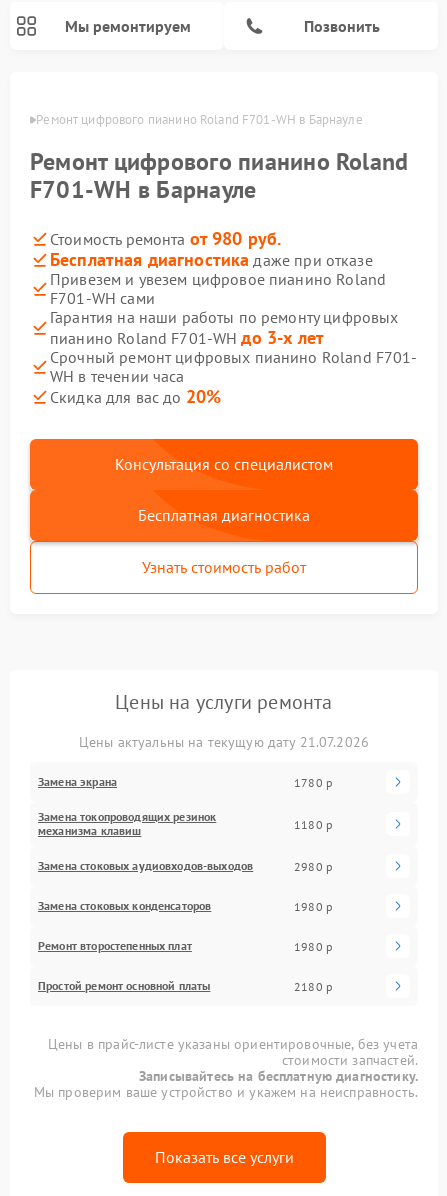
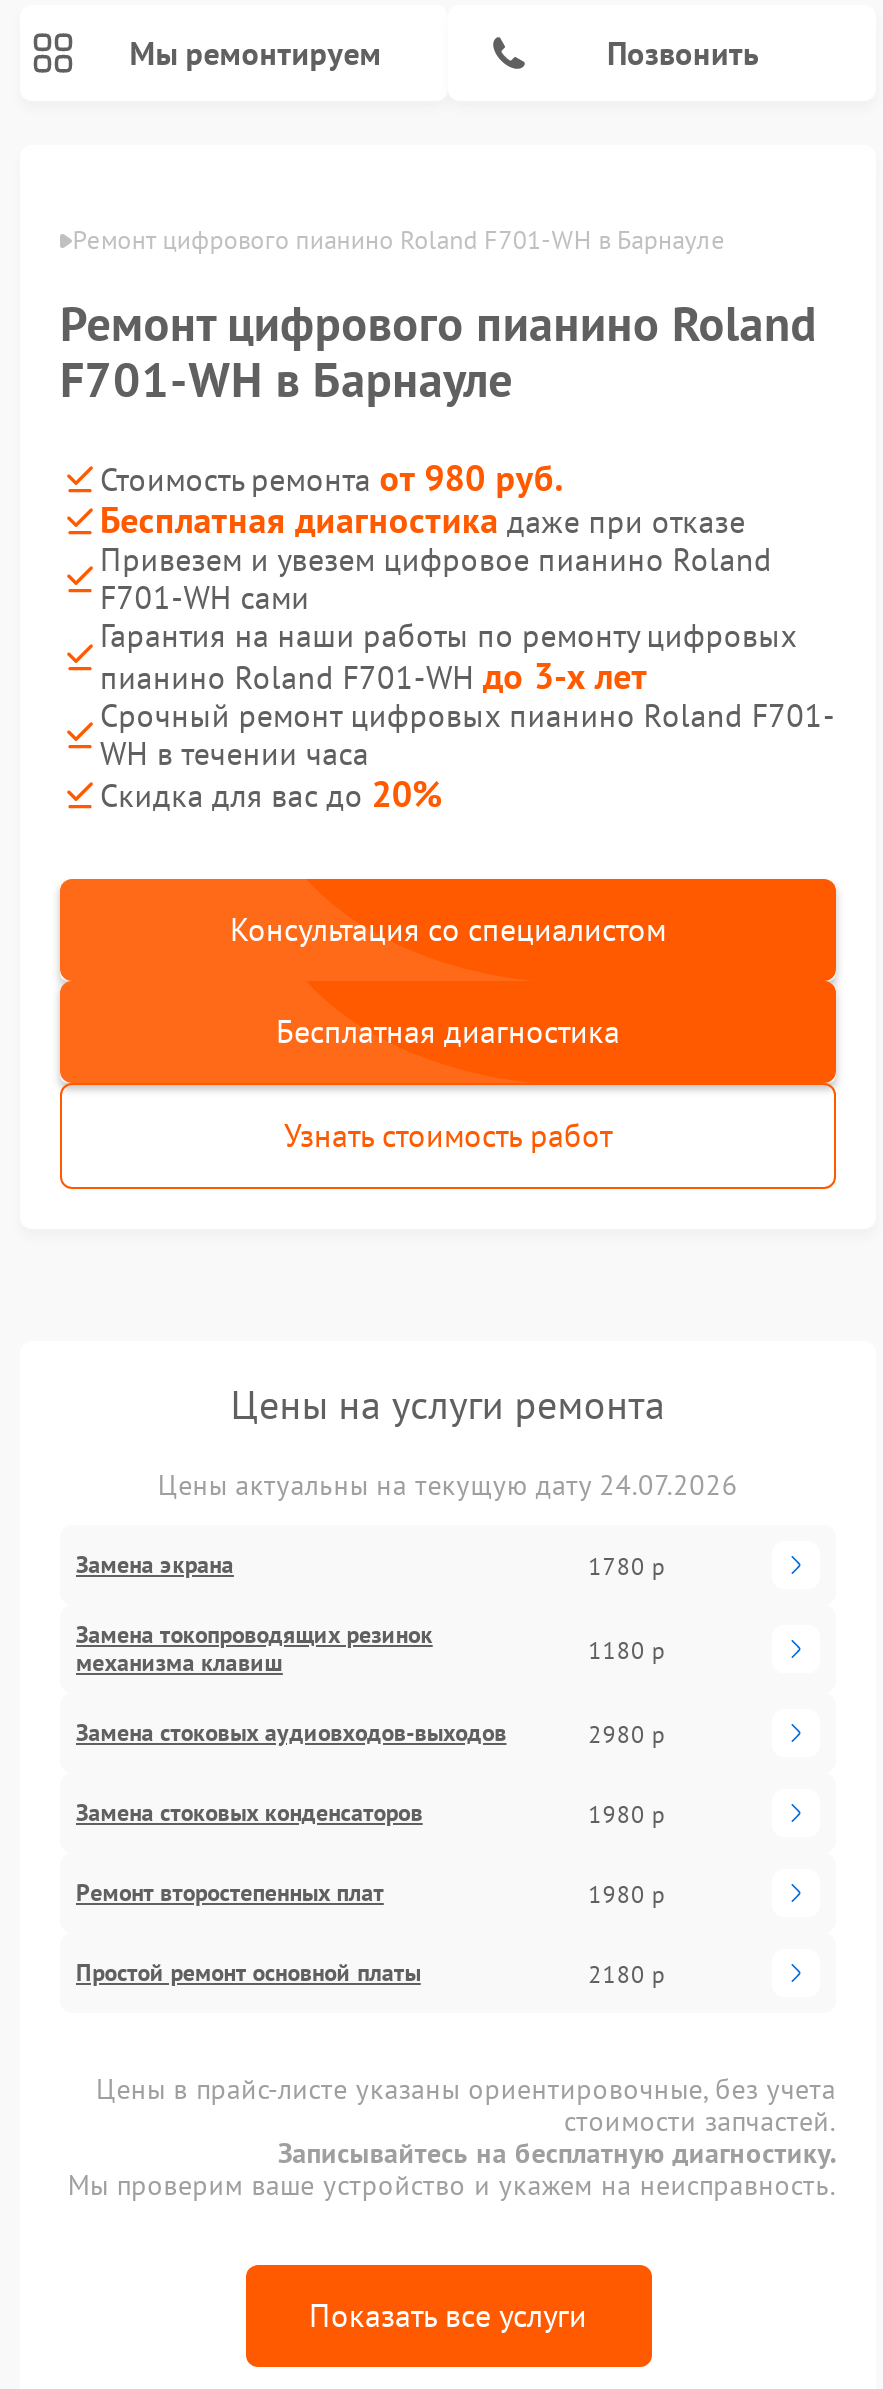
- Цены актуальны на текущую дату 21.07.2026
+ Цены актуальны на текущую дату 24.07.2026
